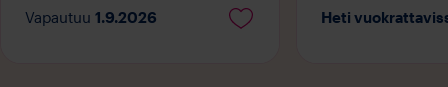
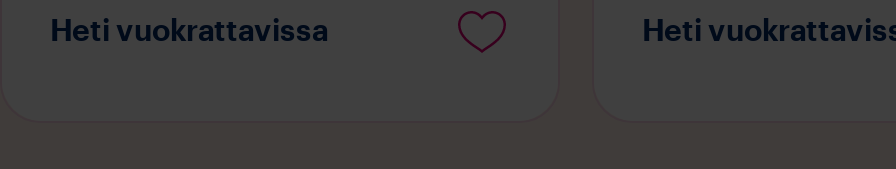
- Vapautuu 1.9.2026
+ Heti vuokrattavissa
